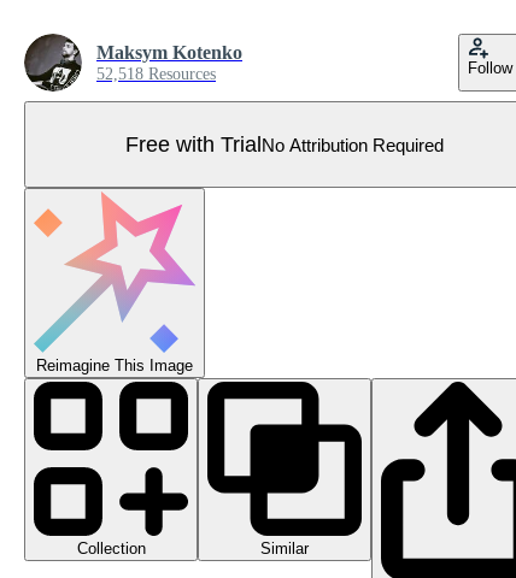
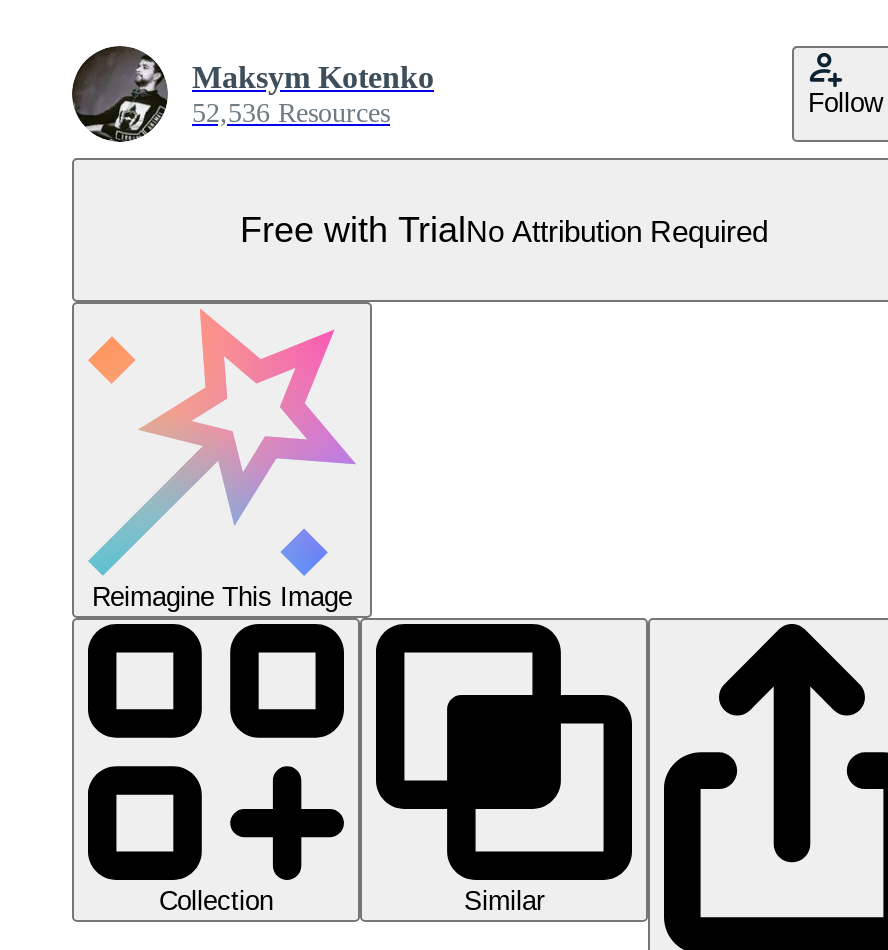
- 52,518 Resources
+ 52,536 Resources
